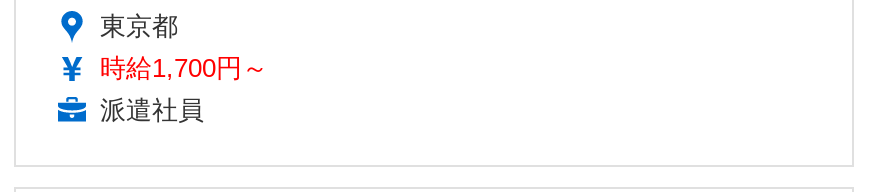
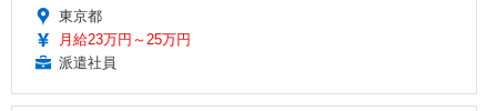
- 時給1,700円～
+ 月給23万円～25万円
